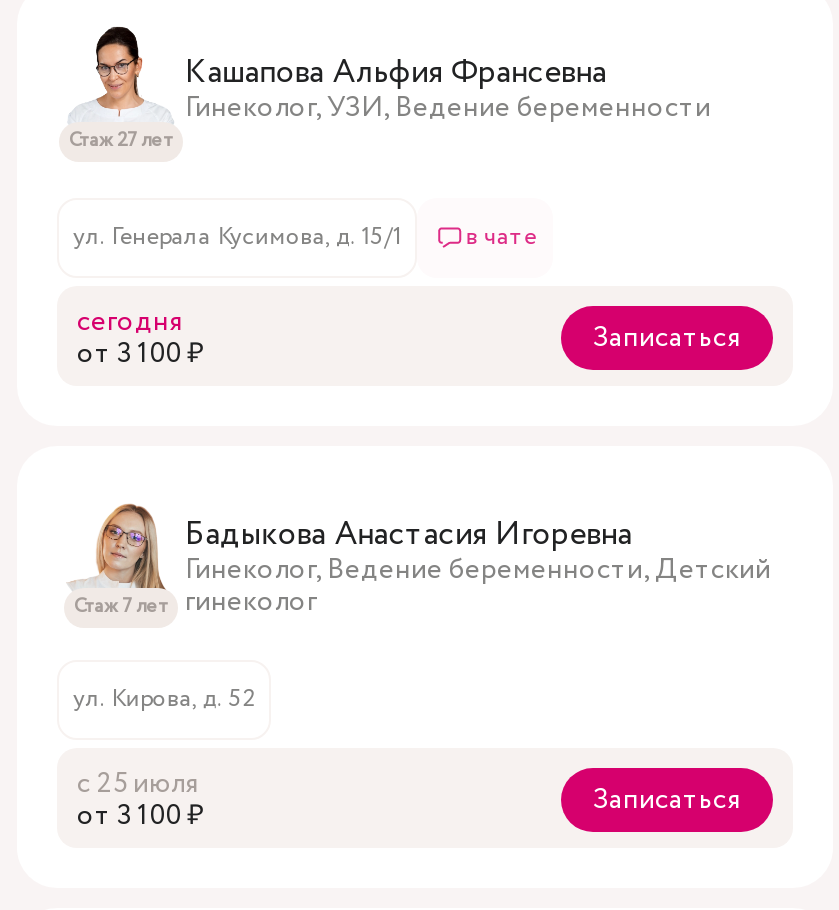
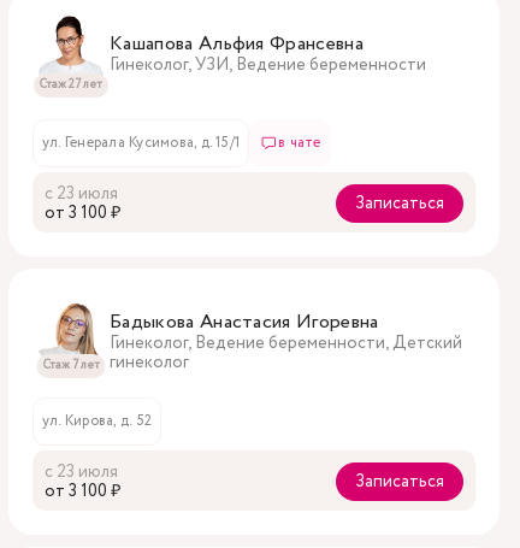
- сегодня
+ с 23 июля

- с 25 июля
+ с 23 июля
